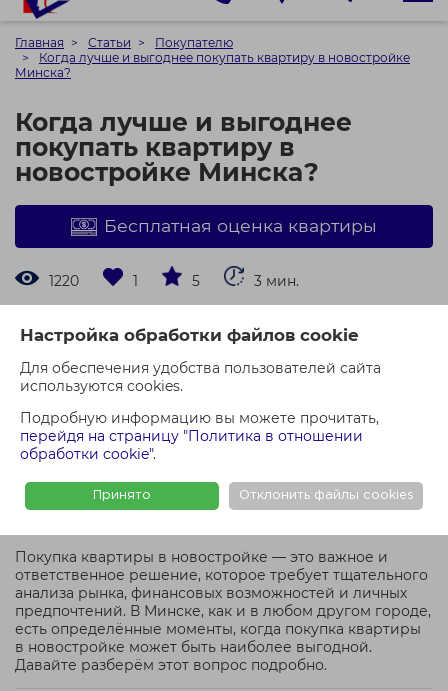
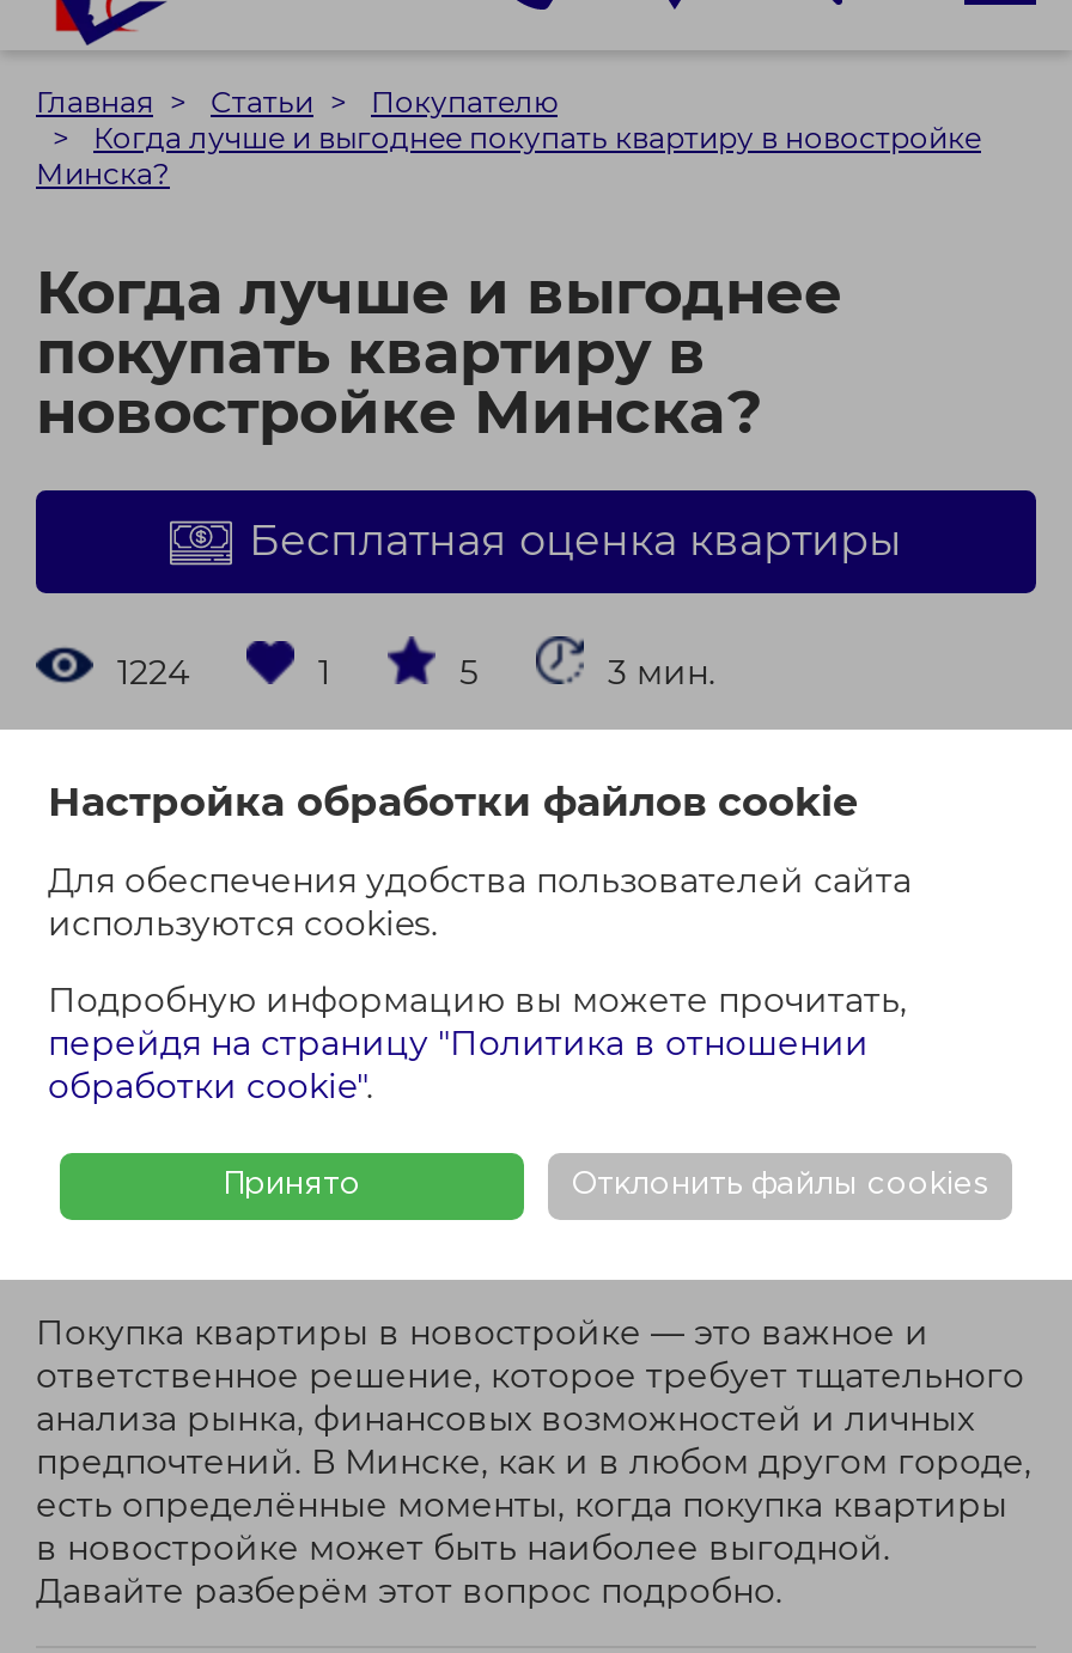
- 1220
+ 1224
